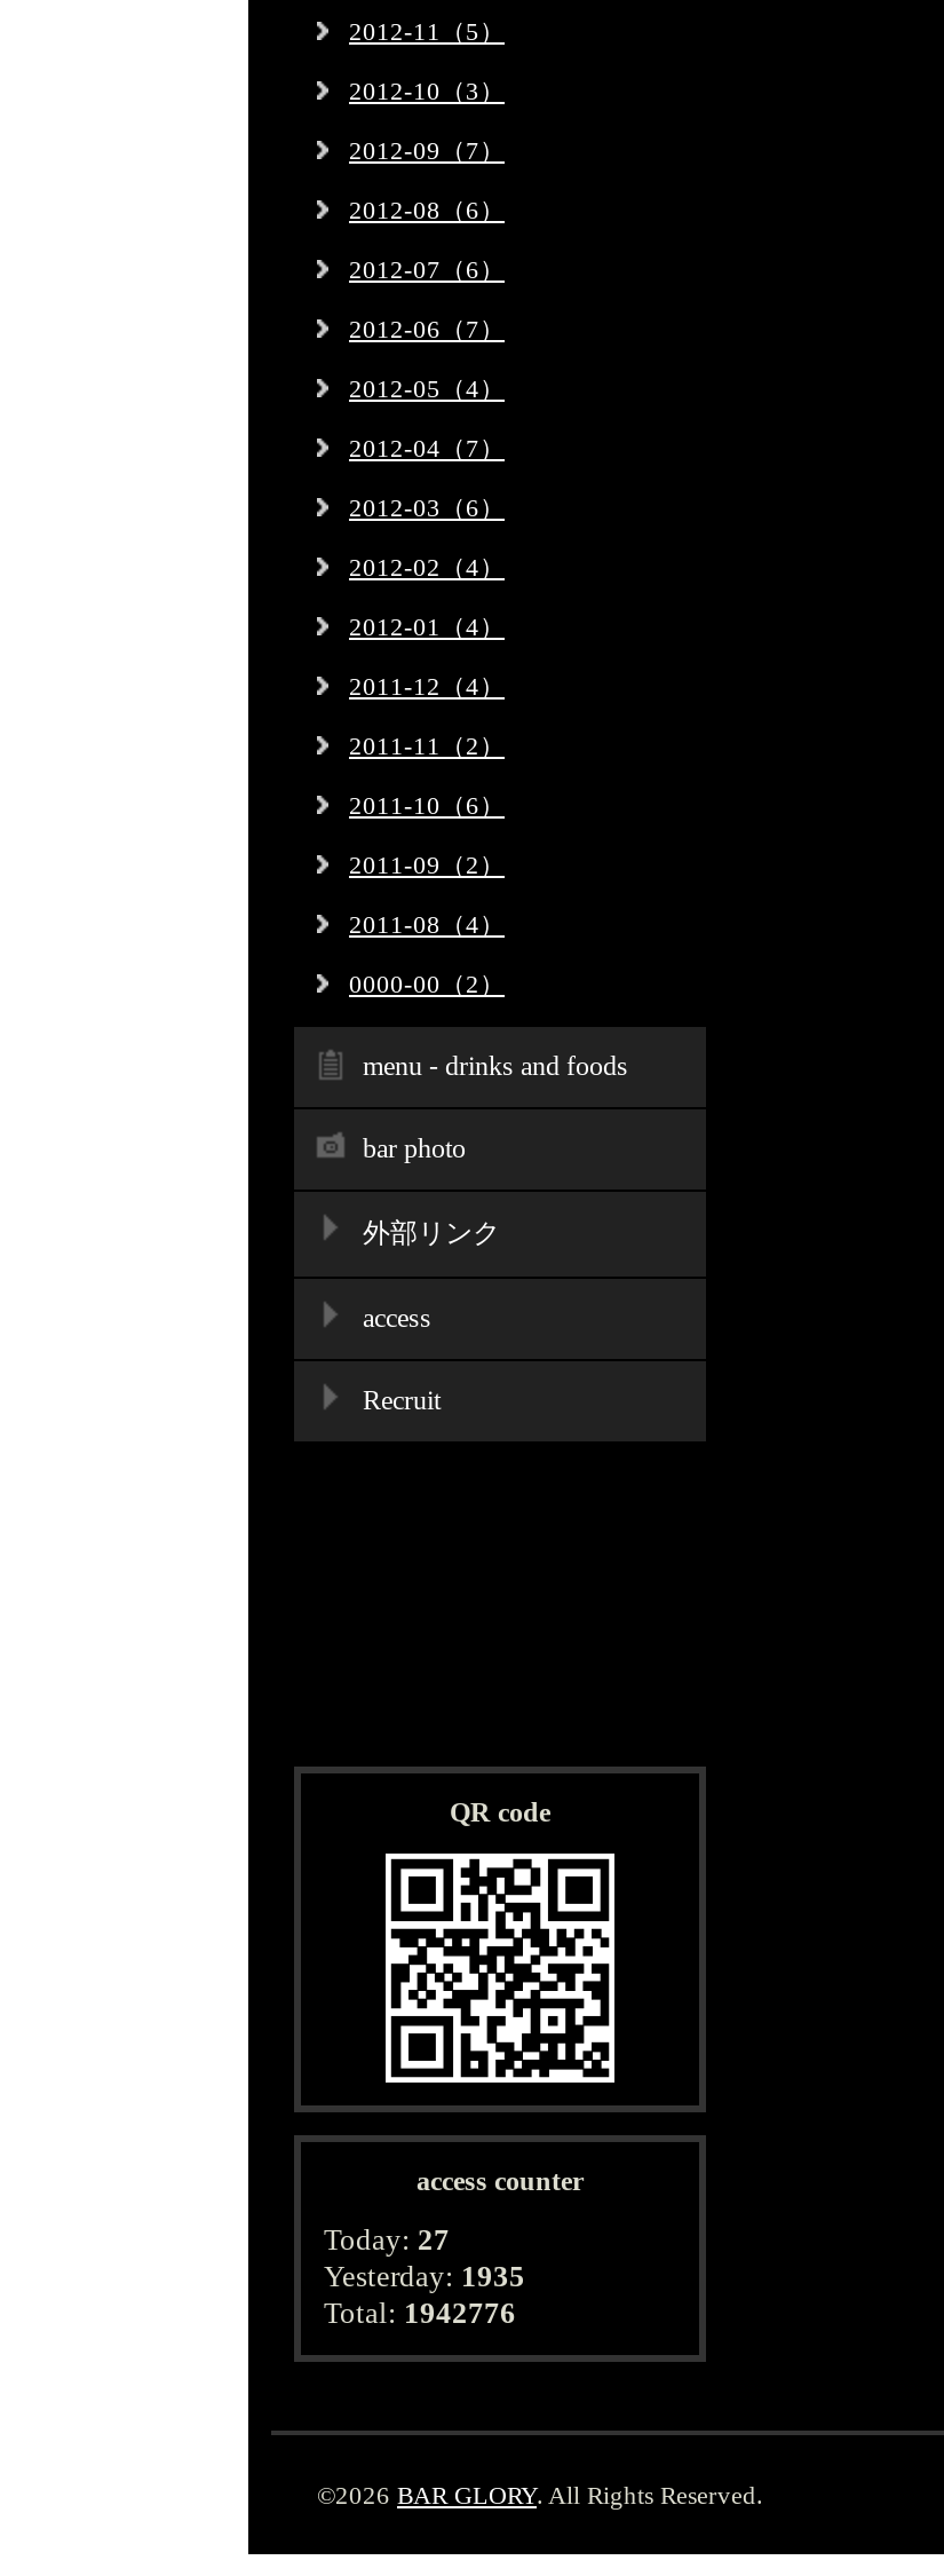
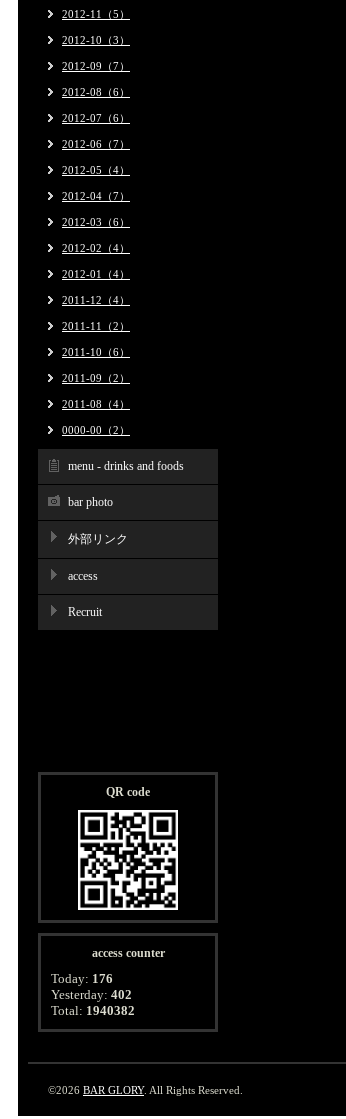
- Today: 27
+ Today: 176

- Yesterday: 1935
+ Yesterday: 402

- Total: 1942776
+ Total: 1940382
